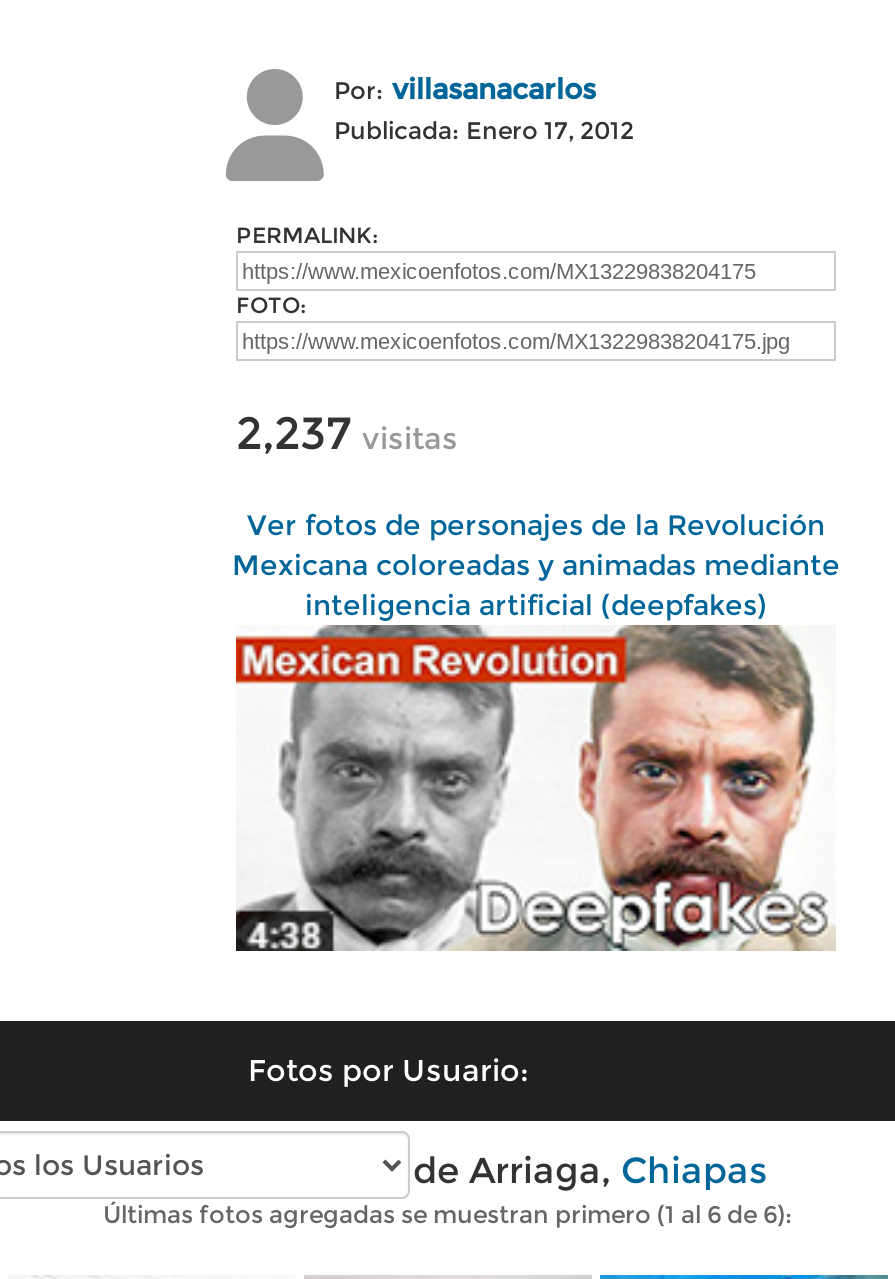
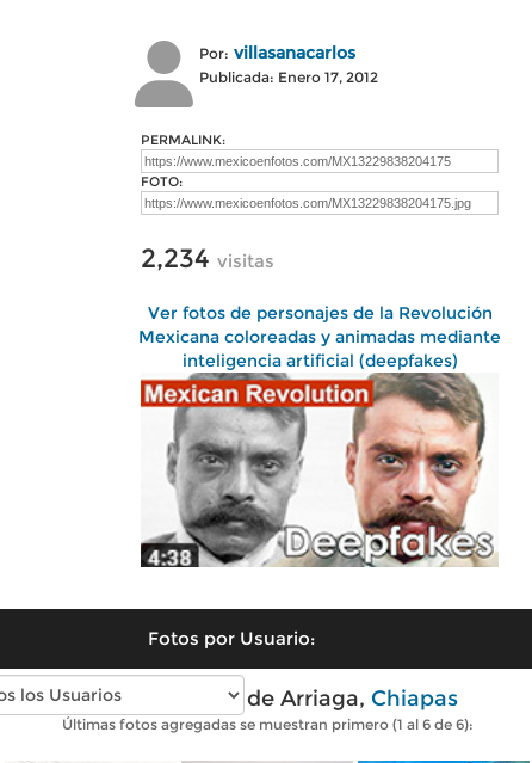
- 2,237 visitas
+ 2,234 visitas
